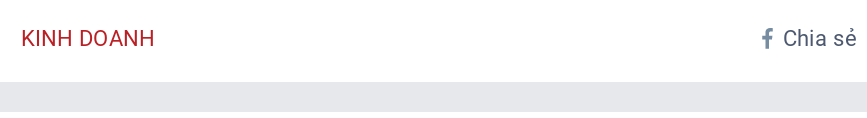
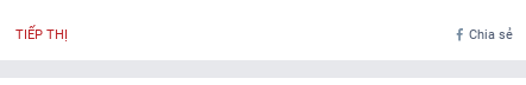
- KINH DOANH
+ TIẾP THỊ
